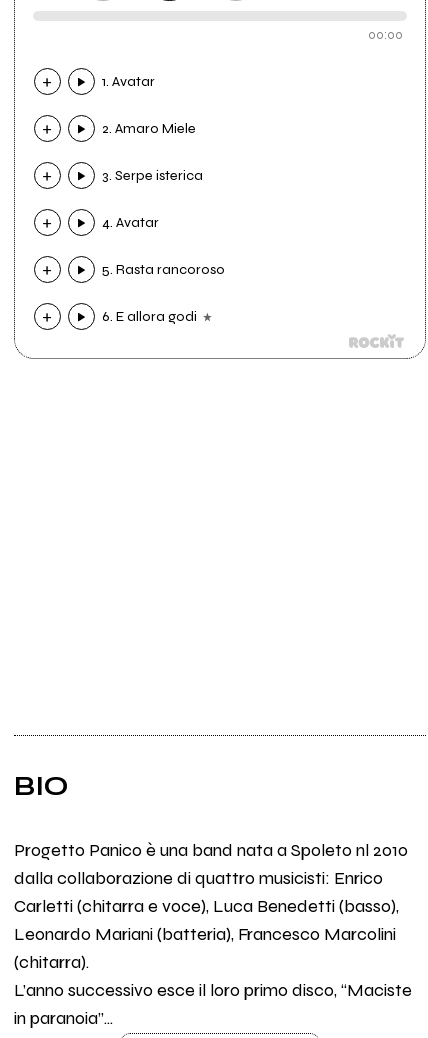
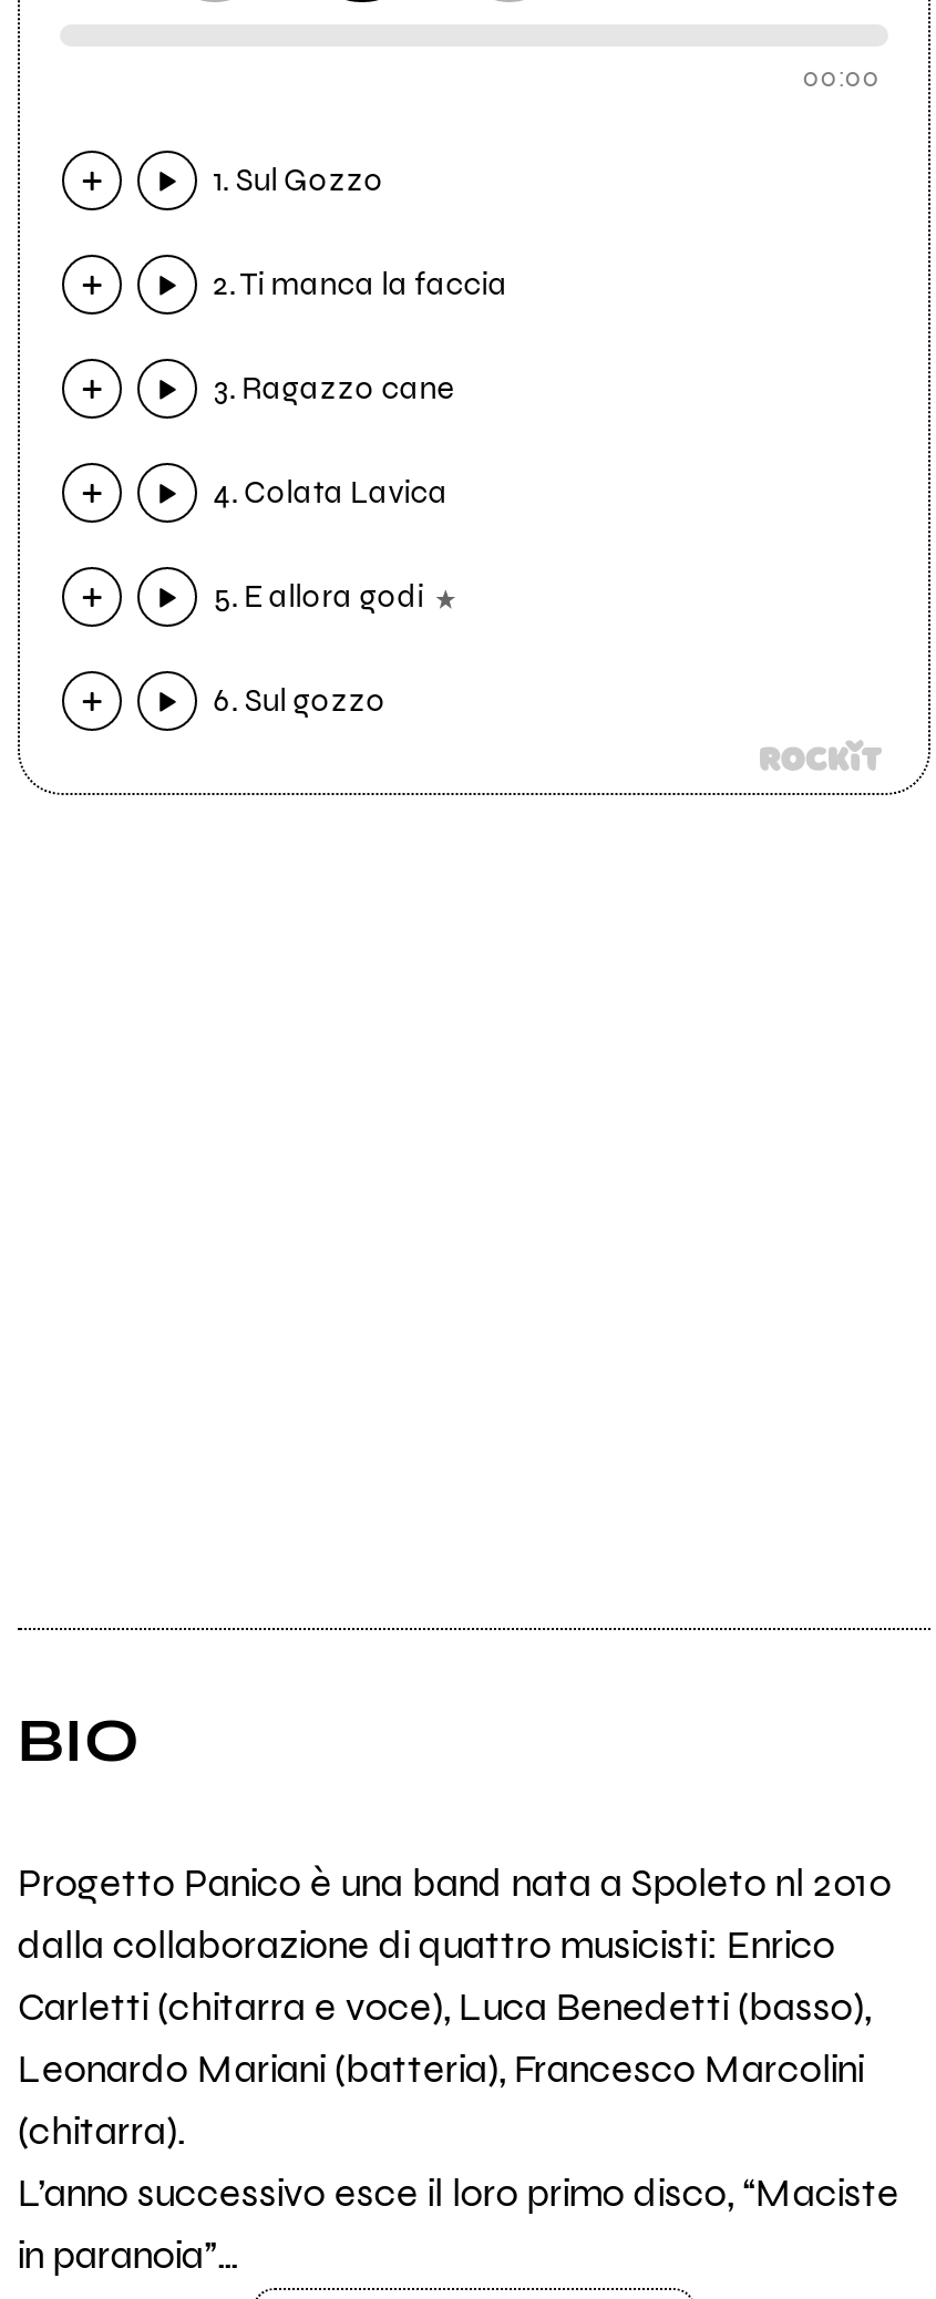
- 1. Avatar
+ 1. Sul Gozzo

- 2. Amaro Miele
+ 2. Ti manca la faccia

- 3. Serpe isterica
+ 3. Ragazzo cane

- 4. Avatar
+ 4. Colata Lavica

- 5. Rasta rancoroso
+ 5. E allora godi

- 6. E allora godi
+ 6. Sul gozzo
